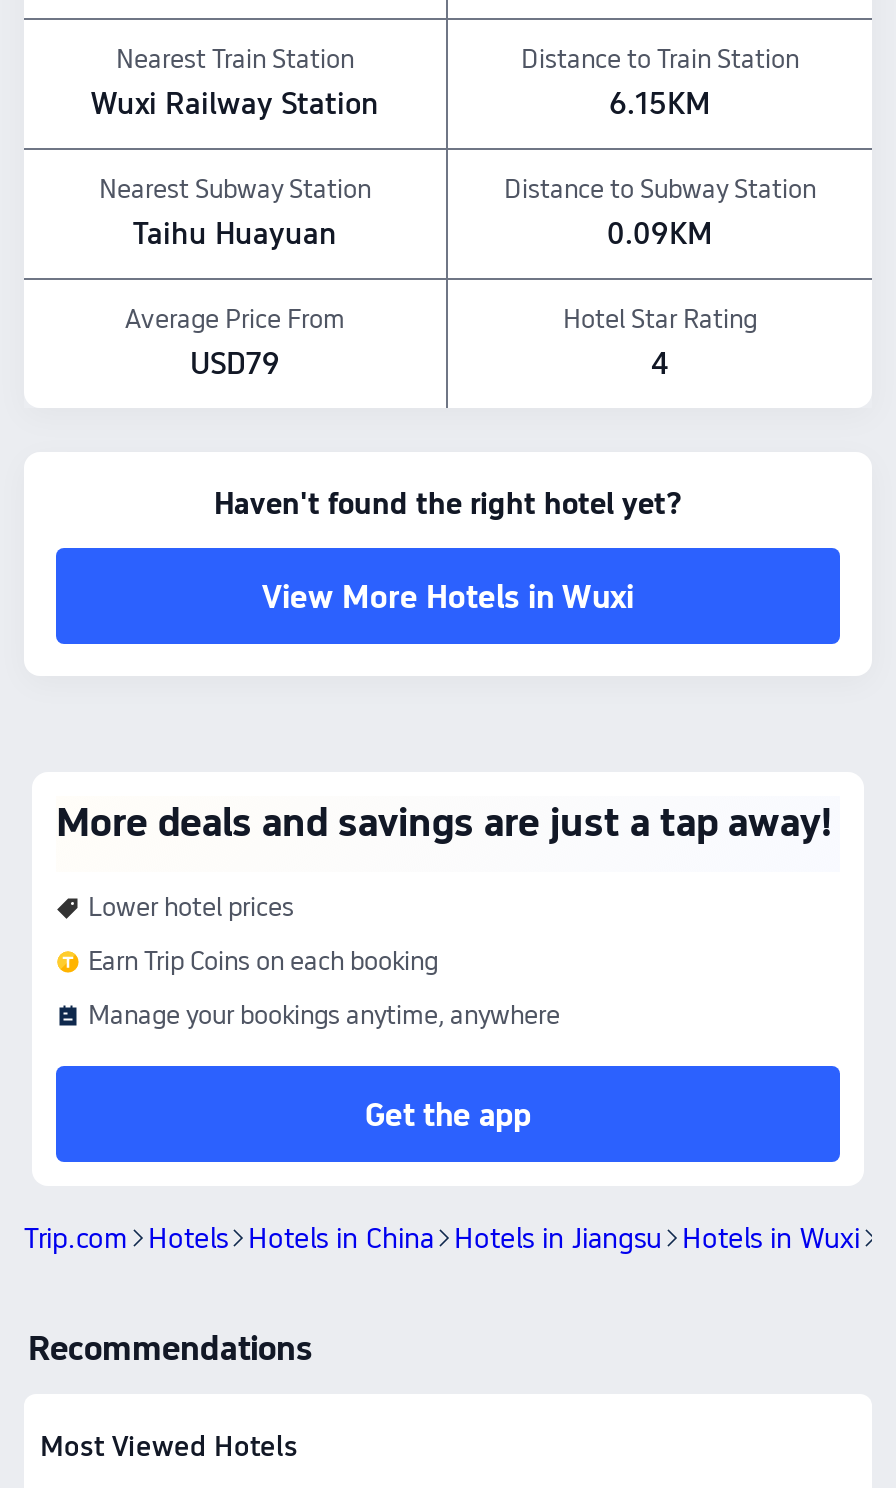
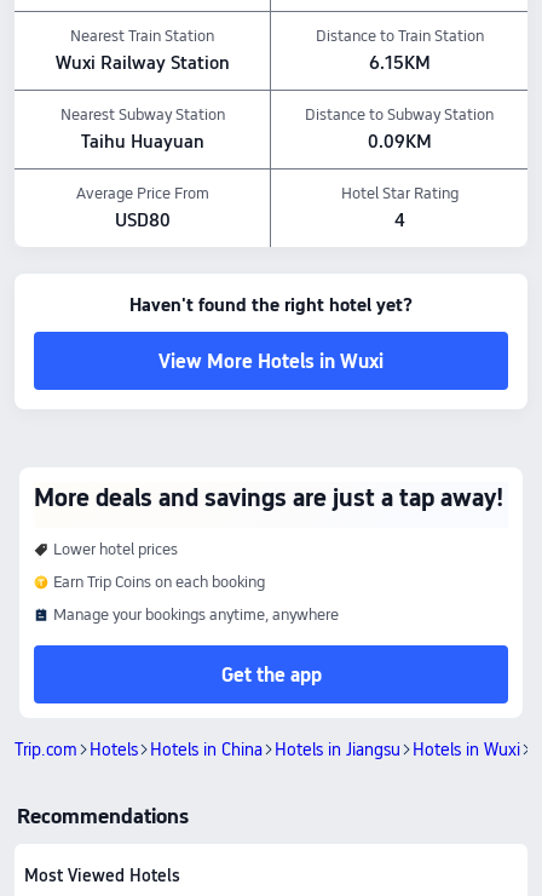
- USD79
+ USD80
